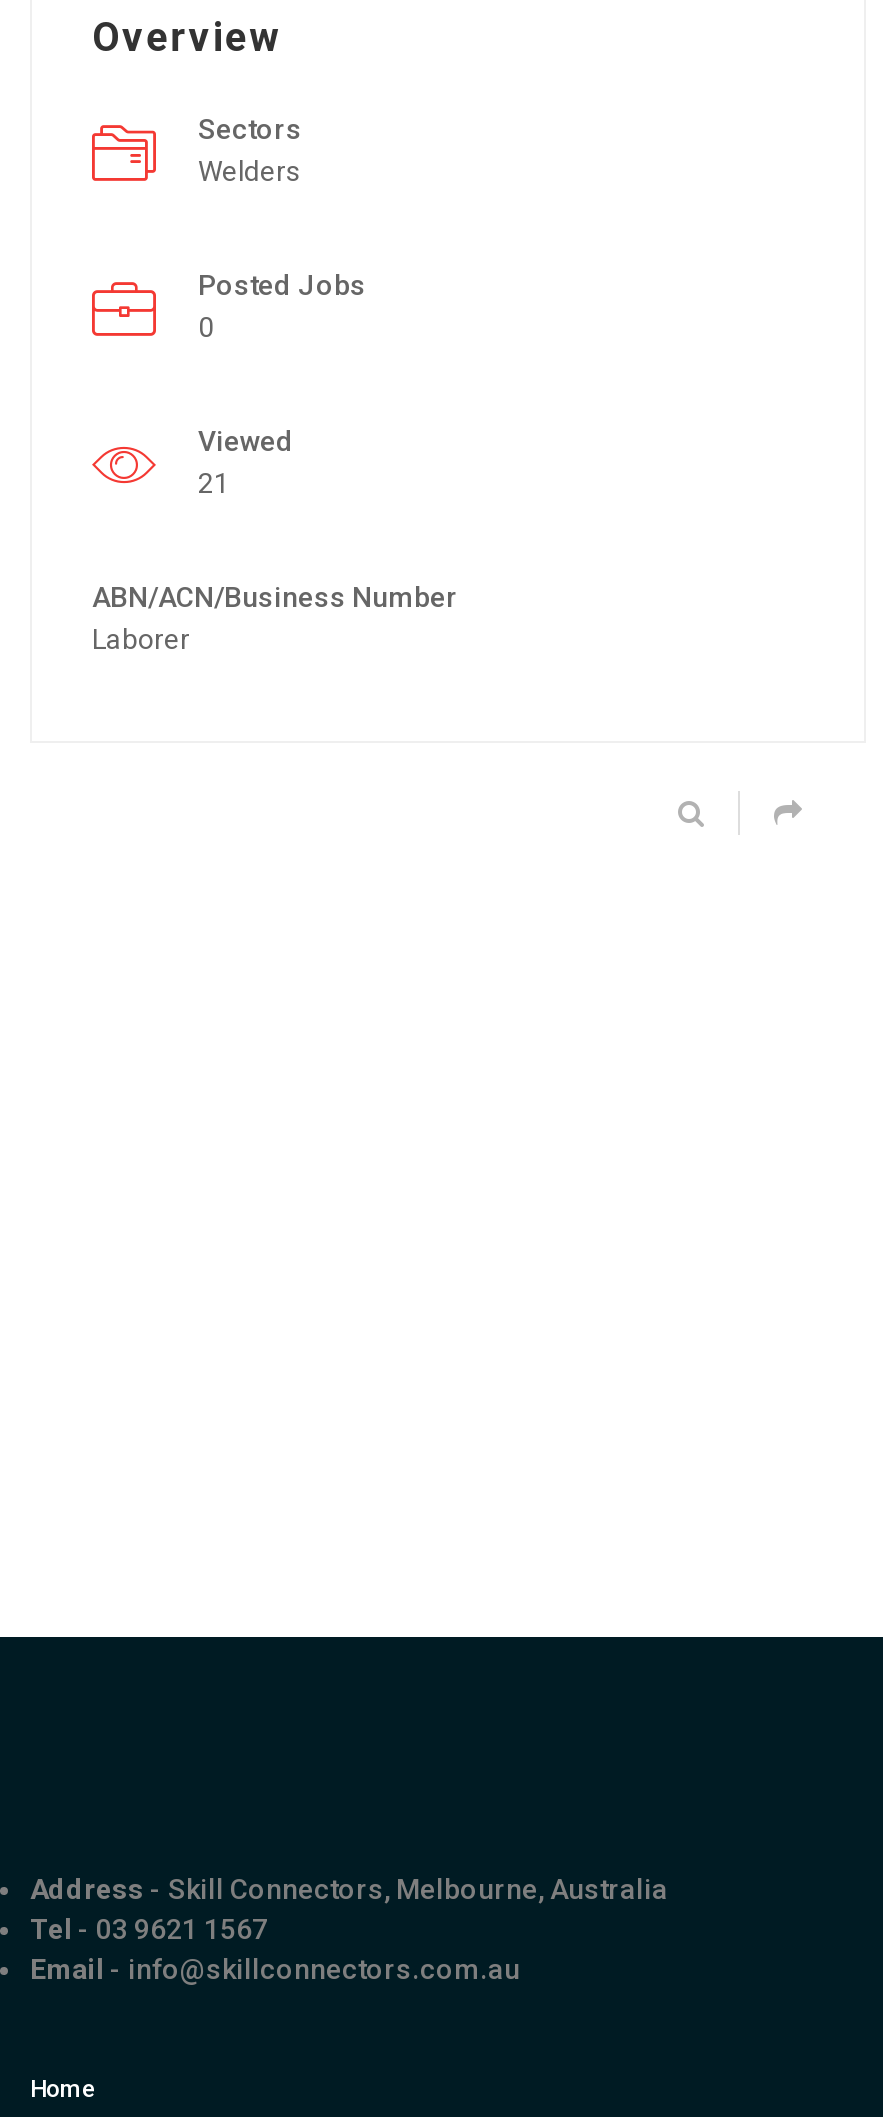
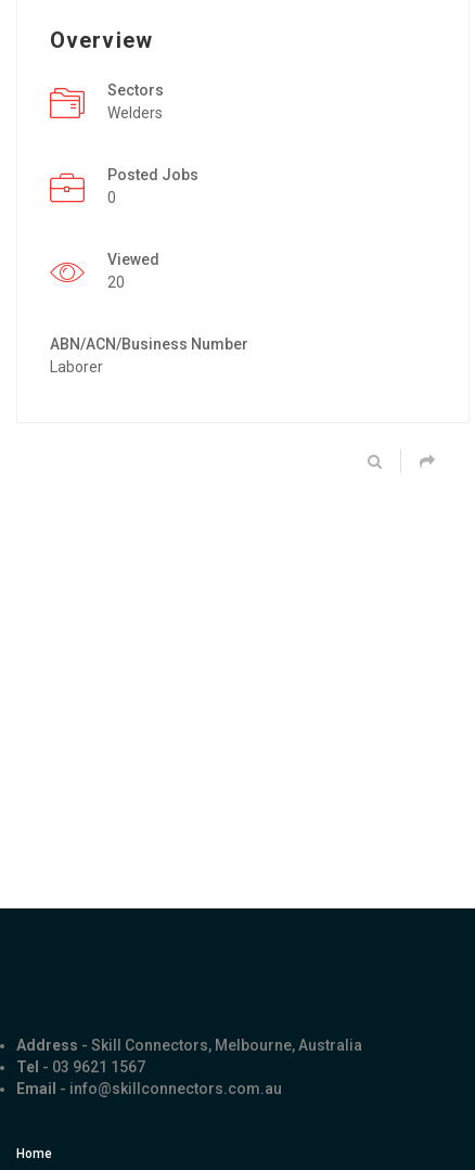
- 21
+ 20
